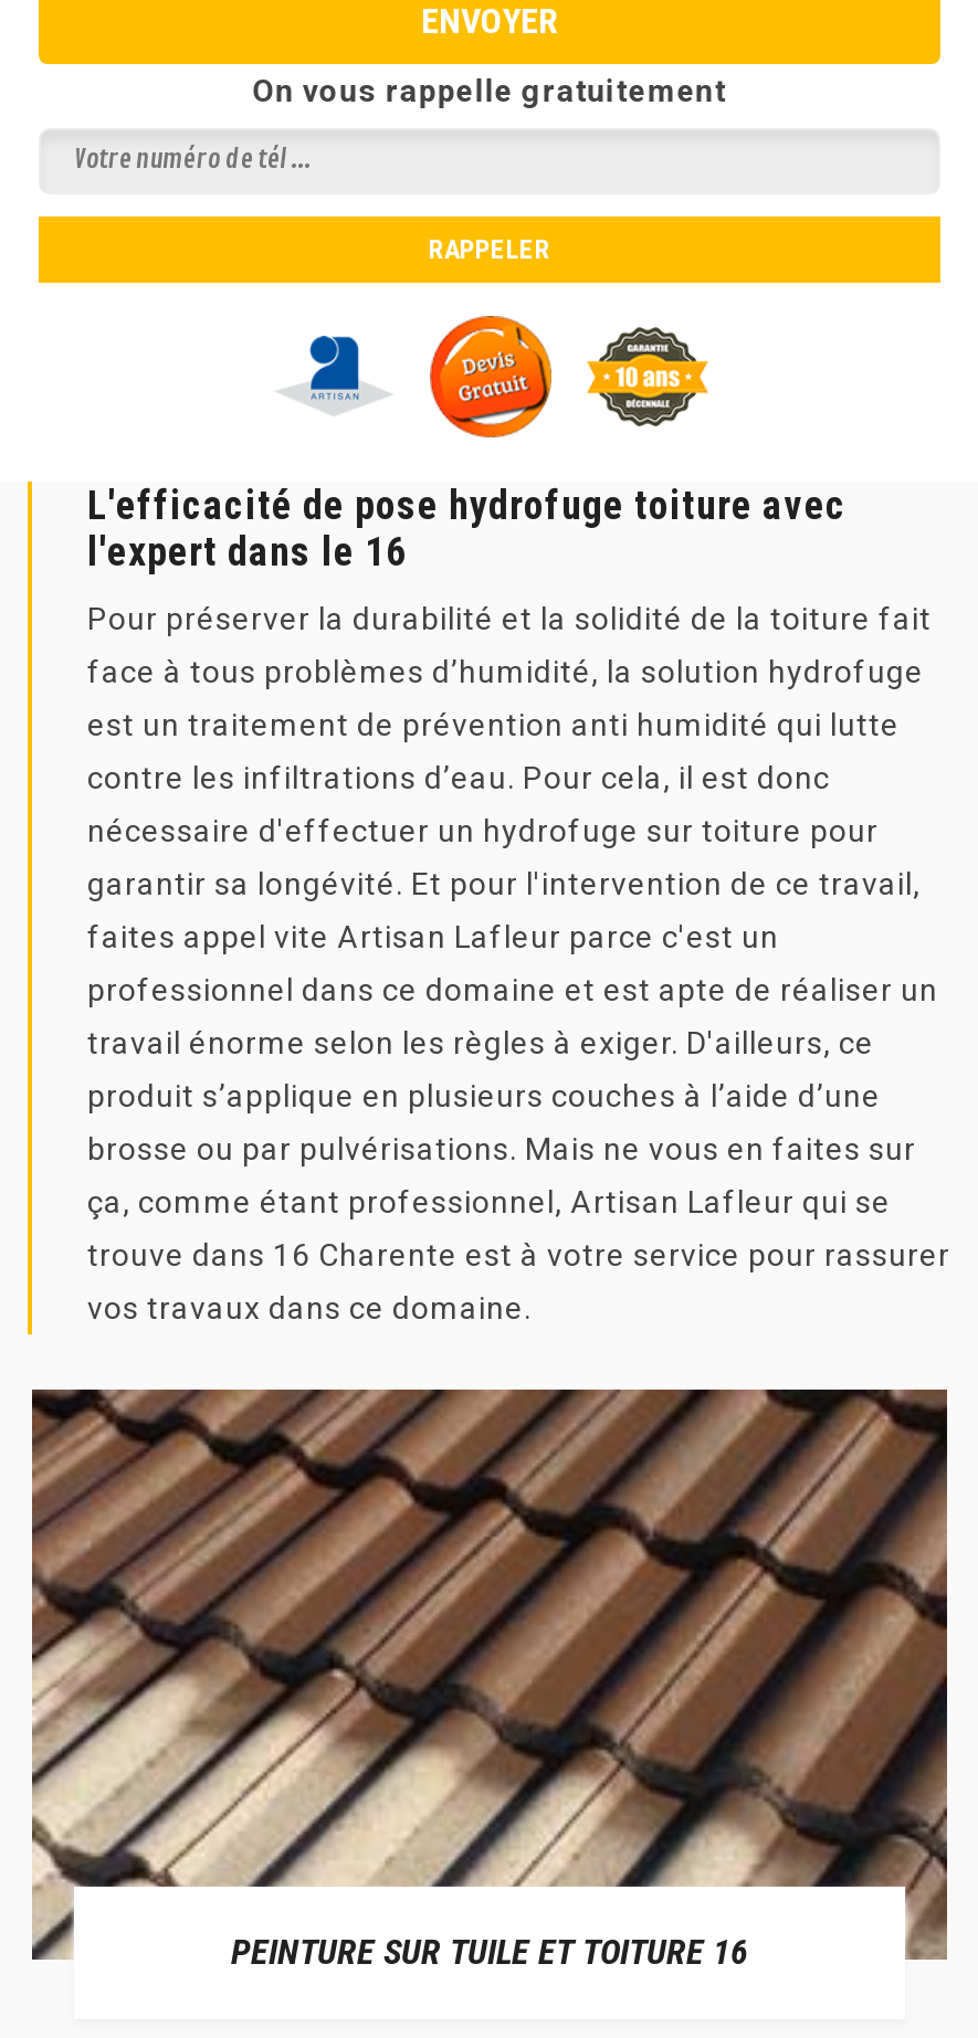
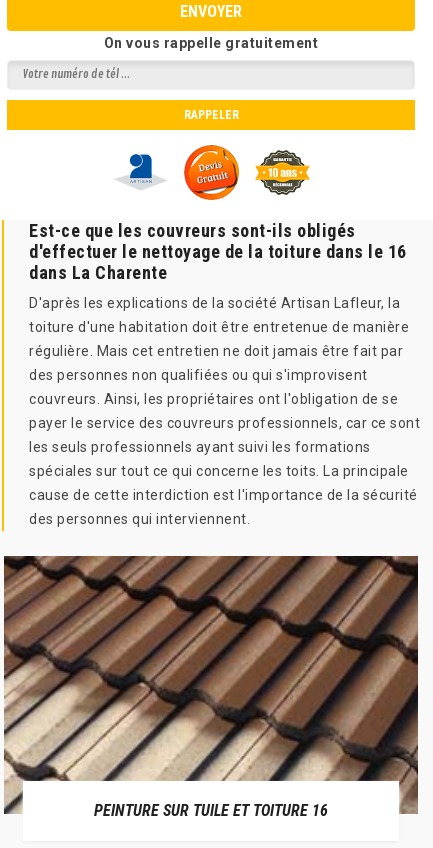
- L'efficacité de pose hydrofuge toiture avec
- l'expert dans le 16
- Pour préserver la durabilité et la solidité de la toiture fait
- face à tous problèmes d’humidité, la solution hydrofuge
- est un traitement de prévention anti humidité qui lutte
- contre les infiltrations d’eau. Pour cela, il est donc
- nécessaire d'effectuer un hydrofuge sur toiture pour
- garantir sa longévité. Et pour l'intervention de ce travail,
- faites appel vite Artisan Lafleur parce c'est un
- professionnel dans ce domaine et est apte de réaliser un
- travail énorme selon les règles à exiger. D'ailleurs, ce
- produit s’applique en plusieurs couches à l’aide d’une
- brosse ou par pulvérisations. Mais ne vous en faites sur
- ça, comme étant professionnel, Artisan Lafleur qui se
- trouve dans 16 Charente est à votre service pour rassurer
- vos travaux dans ce domaine.
+ Est-ce que les couvreurs sont-ils obligés
+ d'effectuer le nettoyage de la toiture dans le 16
+ dans La Charente
+ D'après les explications de la société Artisan Lafleur, la
+ toiture d'une habitation doit être entretenue de manière
+ régulière. Mais cet entretien ne doit jamais être fait par
+ des personnes non qualifiées ou qui s'improvisent
+ couvreurs. Ainsi, les propriétaires ont l'obligation de se
+ payer le service des couvreurs professionnels, car ce sont
+ les seuls professionnels ayant suivi les formations
+ spéciales sur tout ce qui concerne les toits. La principale
+ cause de cette interdiction est l'importance de la sécurité
+ des personnes qui interviennent.
